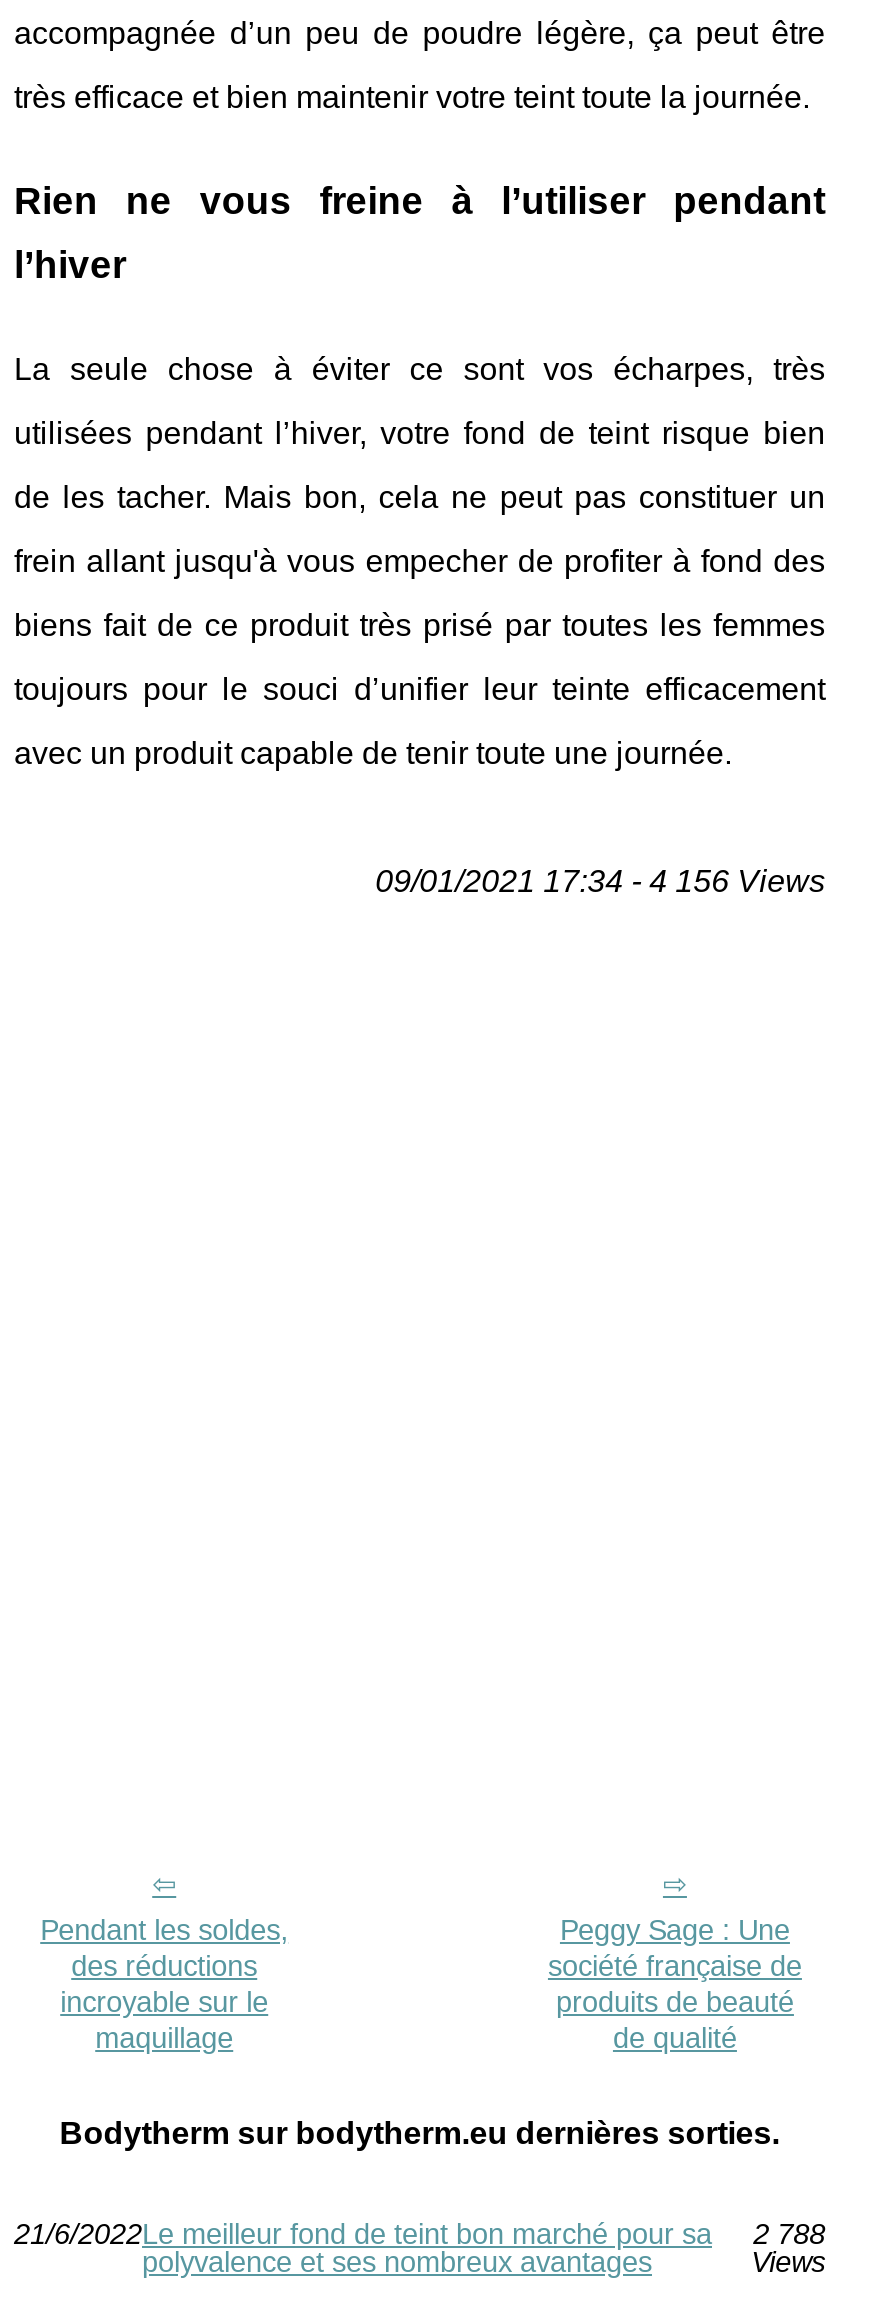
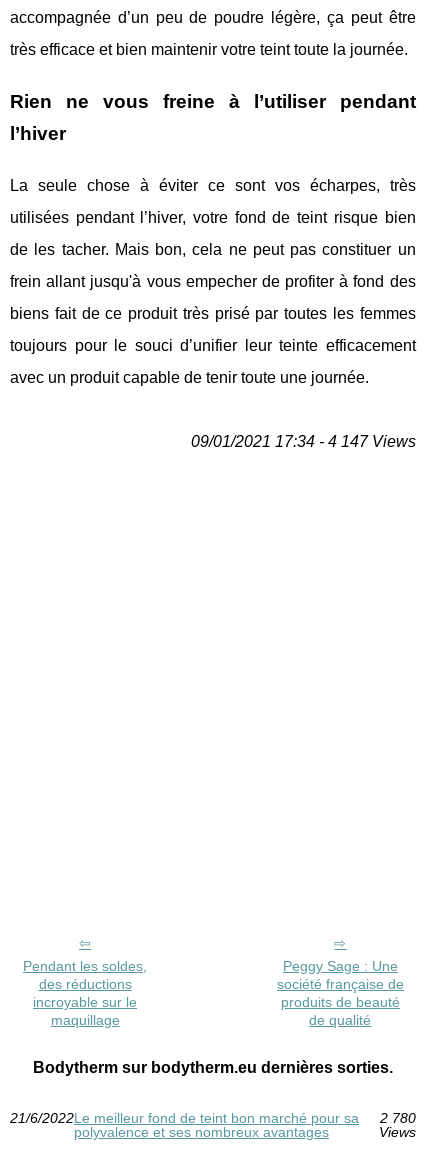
- 09/01/2021 17:34 - 4 156 Views
+ 09/01/2021 17:34 - 4 147 Views

- 21/6/2022Le meilleur fond de teint bon marché pour sa 2 788
+ 21/6/2022Le meilleur fond de teint bon marché pour sa 2 780
